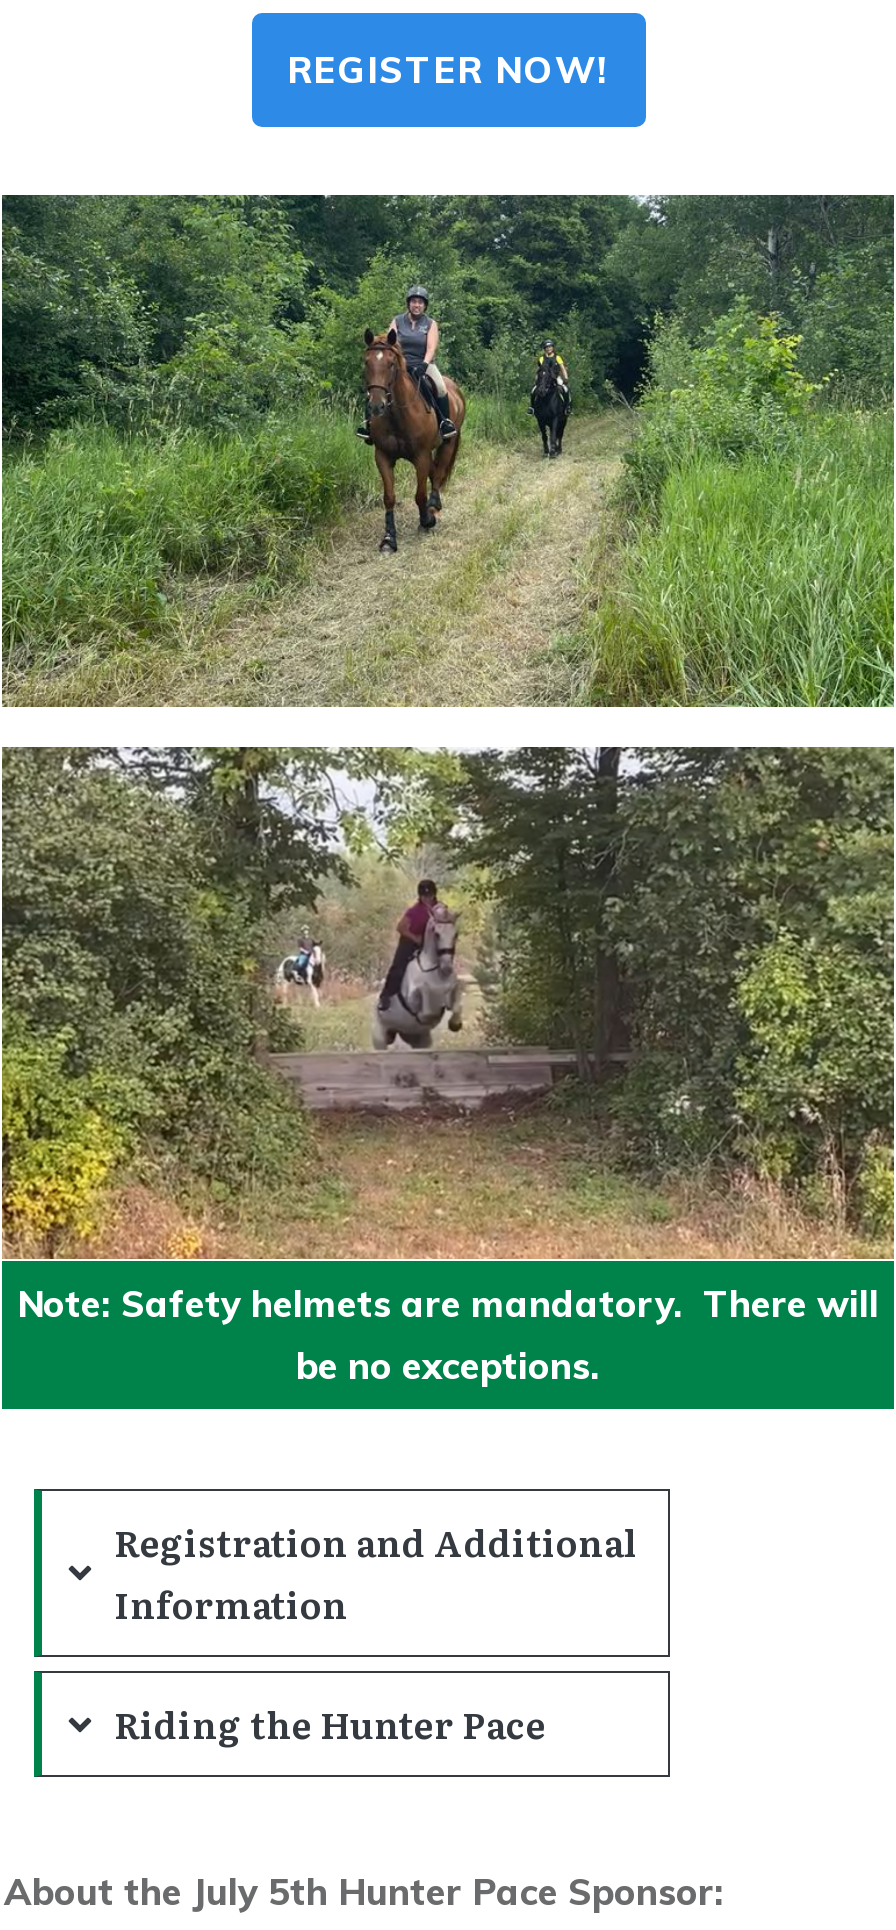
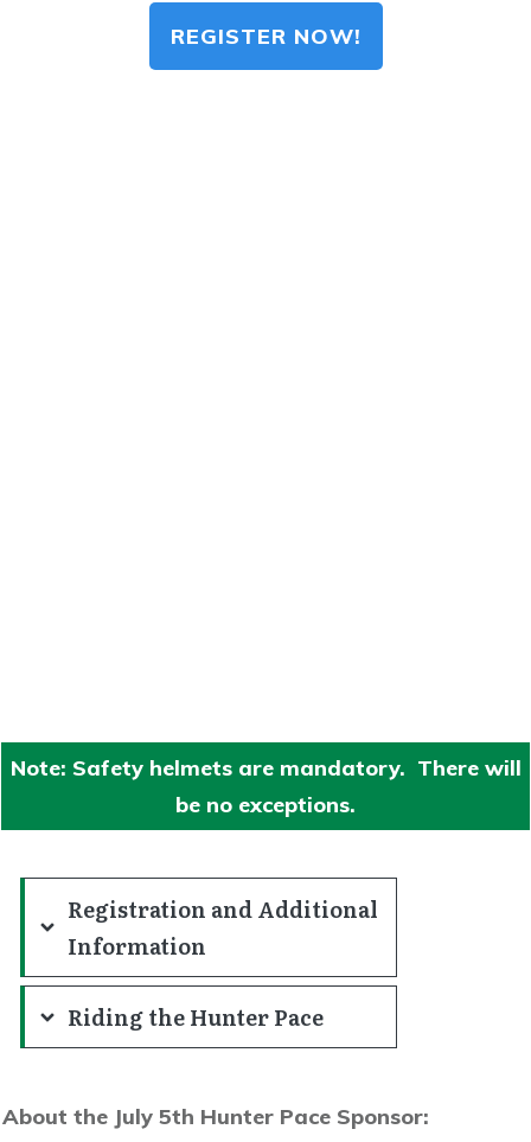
- [image]

- [image]
